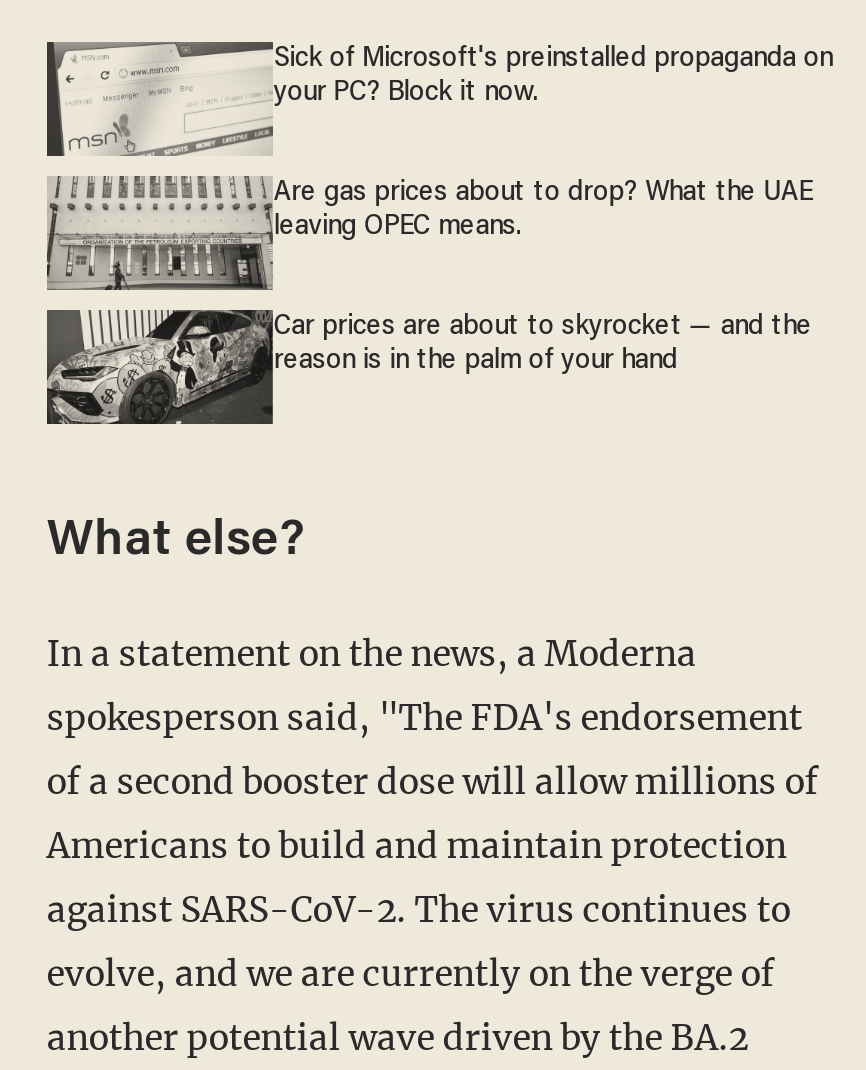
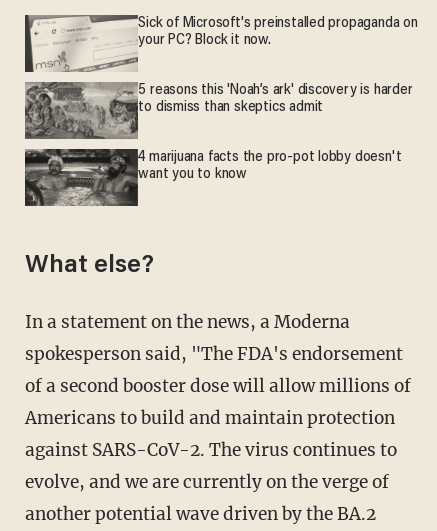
- [image]
- Are gas prices about to drop? What the UAE
- leaving OPEC means.
+ [image]
+ 5 reasons this 'Noah’s ark' discovery is harder
+ to dismiss than skeptics admit

- [image]
- Car prices are about to skyrocket — and the
- reason is in the palm of your hand
+ [image]
+ 4 marijuana facts the pro-pot lobby doesn't
+ want you to know
